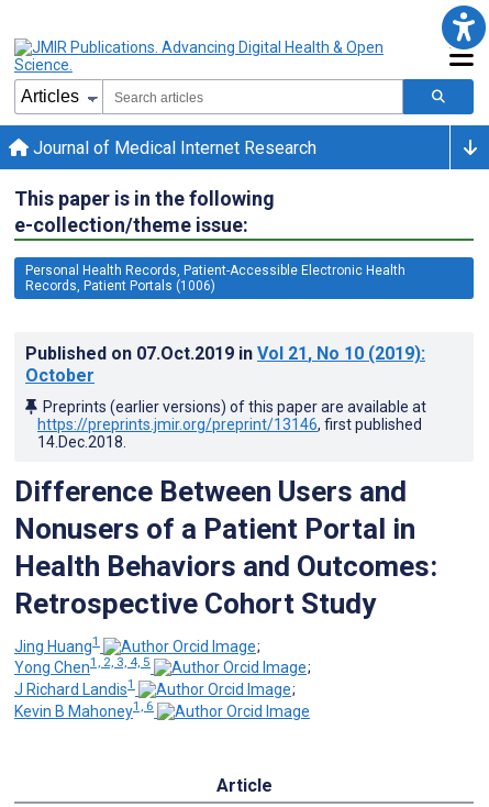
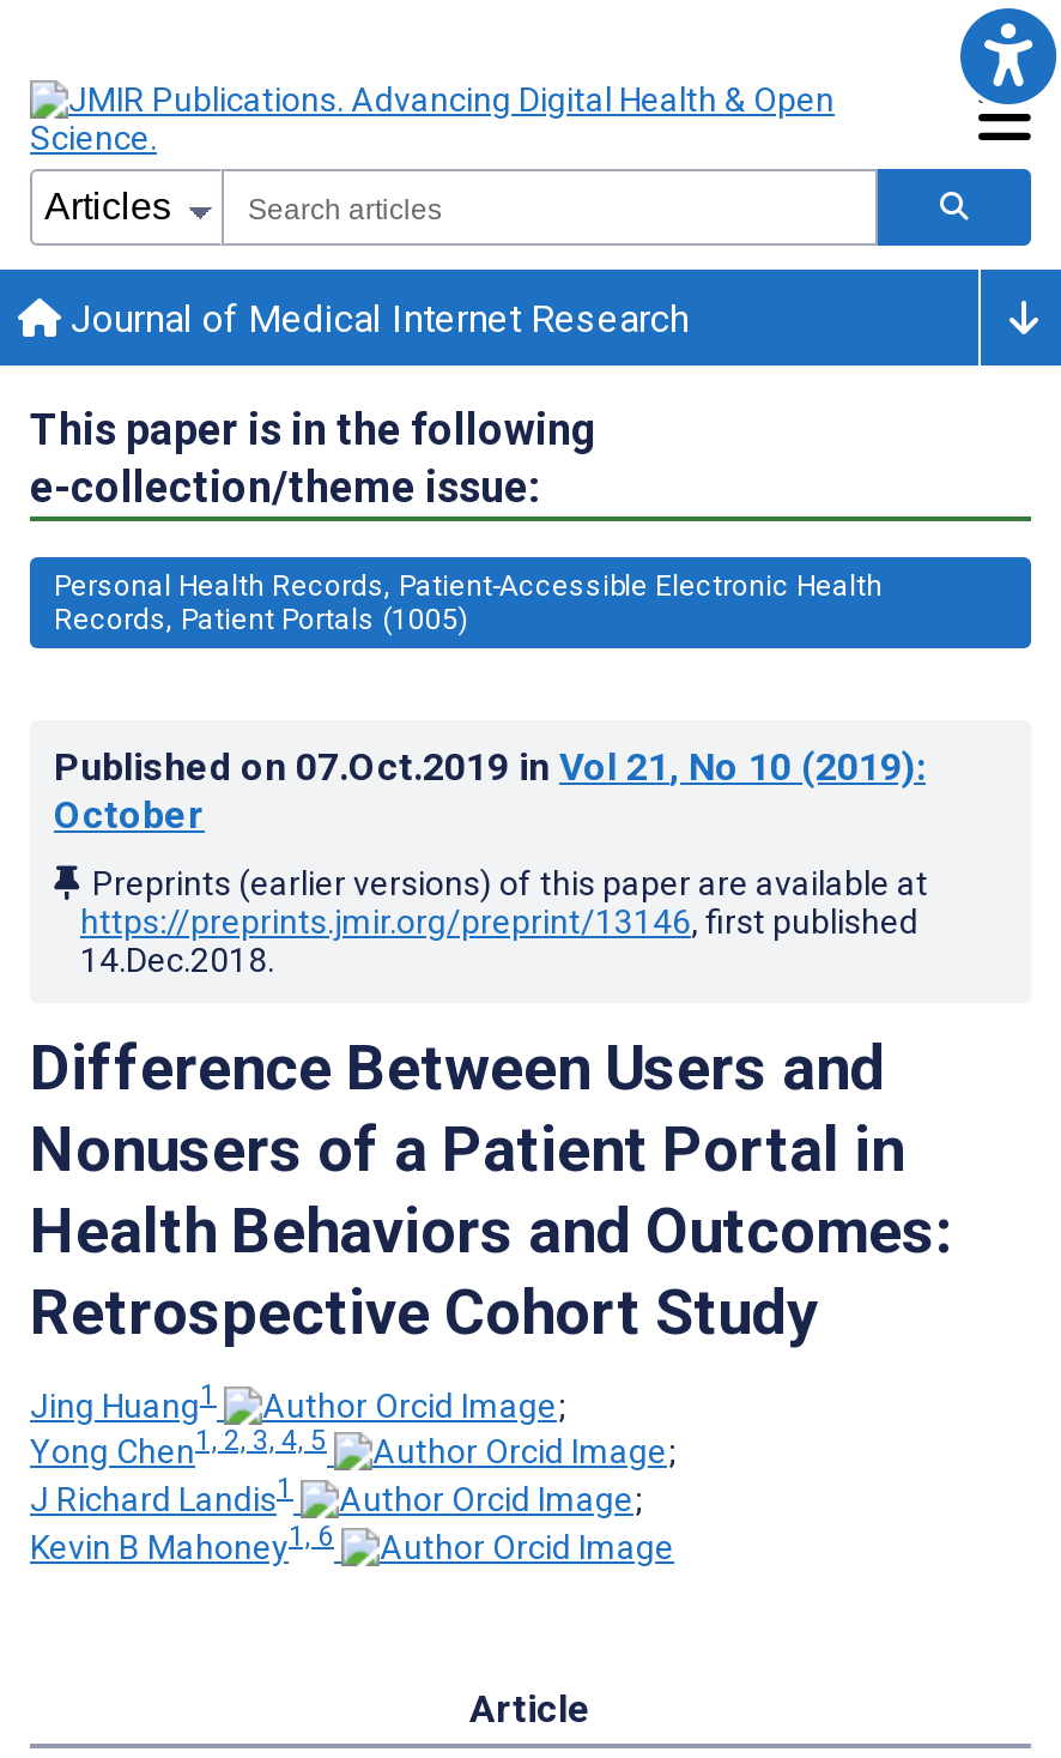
- Records, Patient Portals (1006)
+ Records, Patient Portals (1005)
